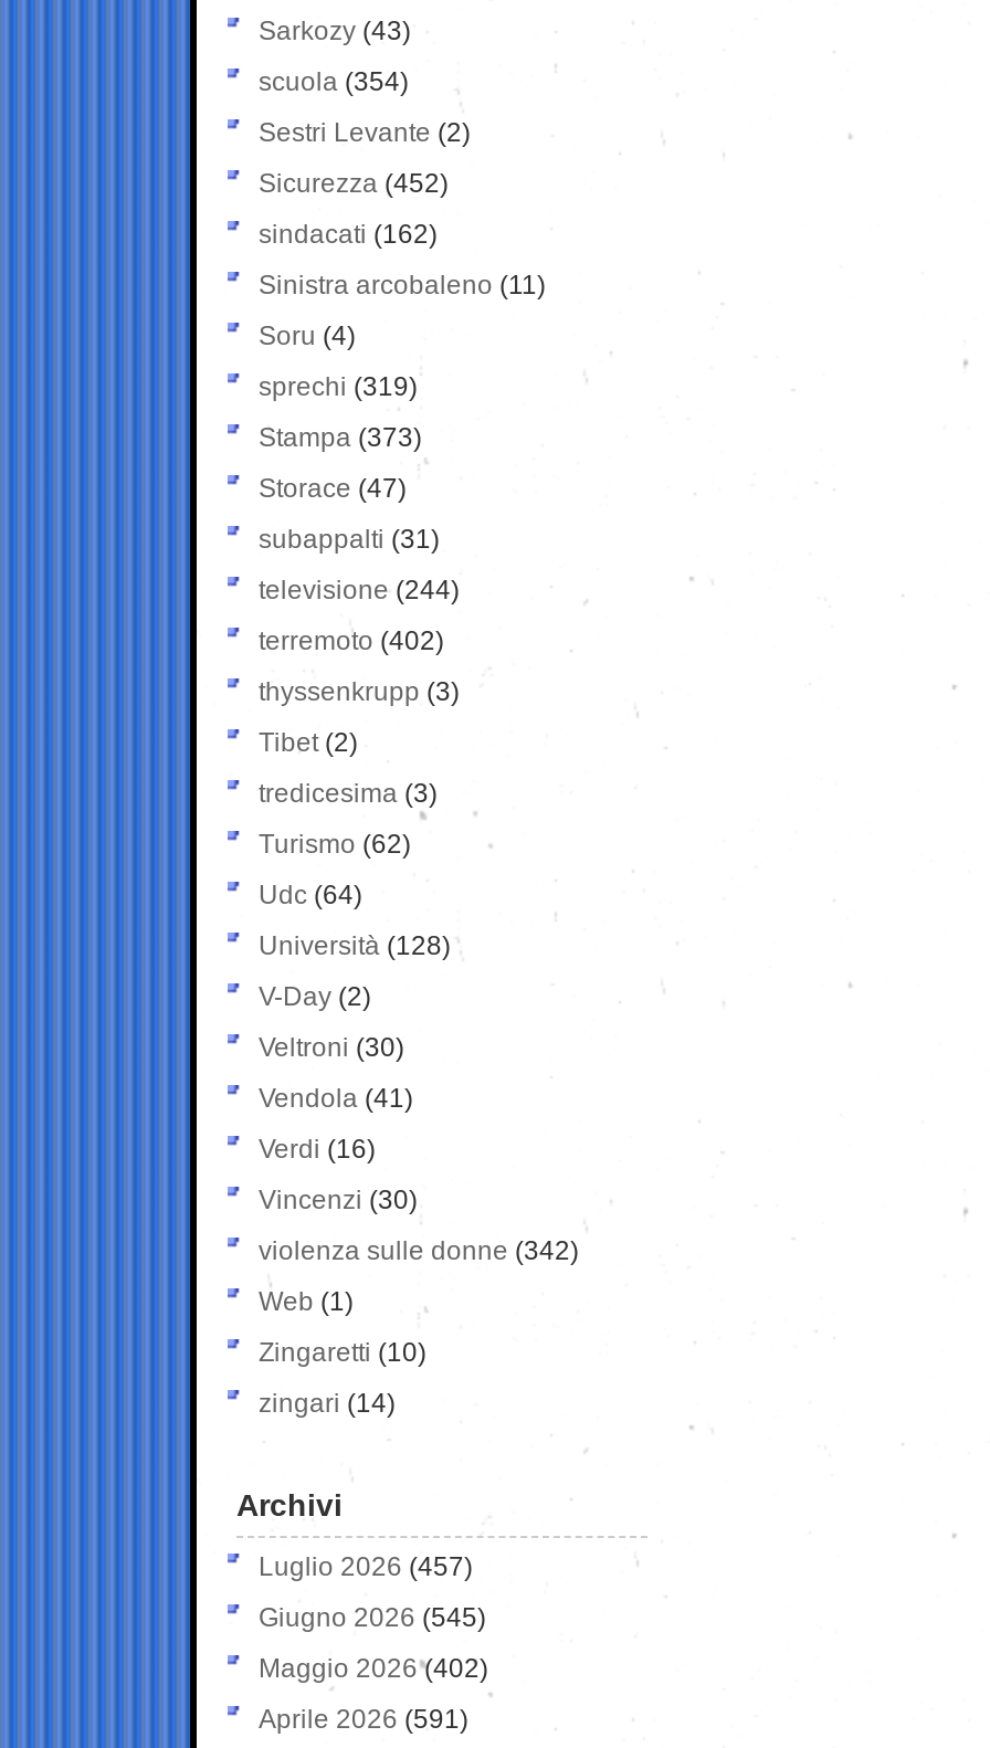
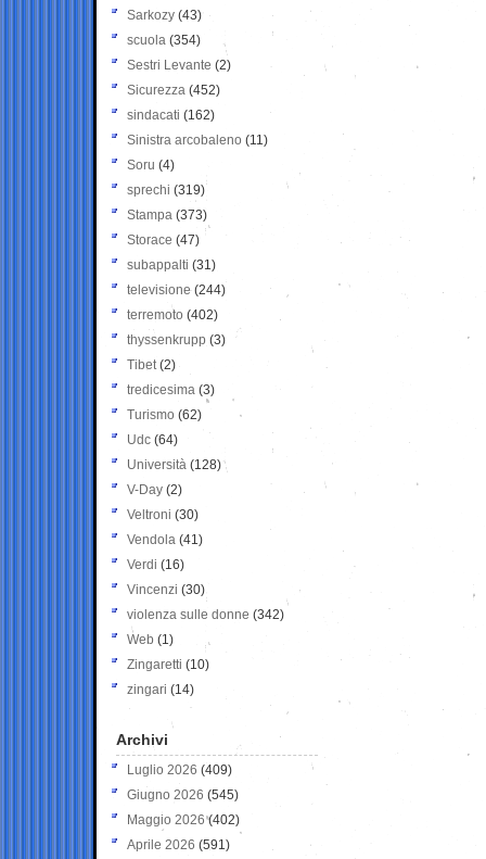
- Luglio 2026 (457)
+ Luglio 2026 (409)
